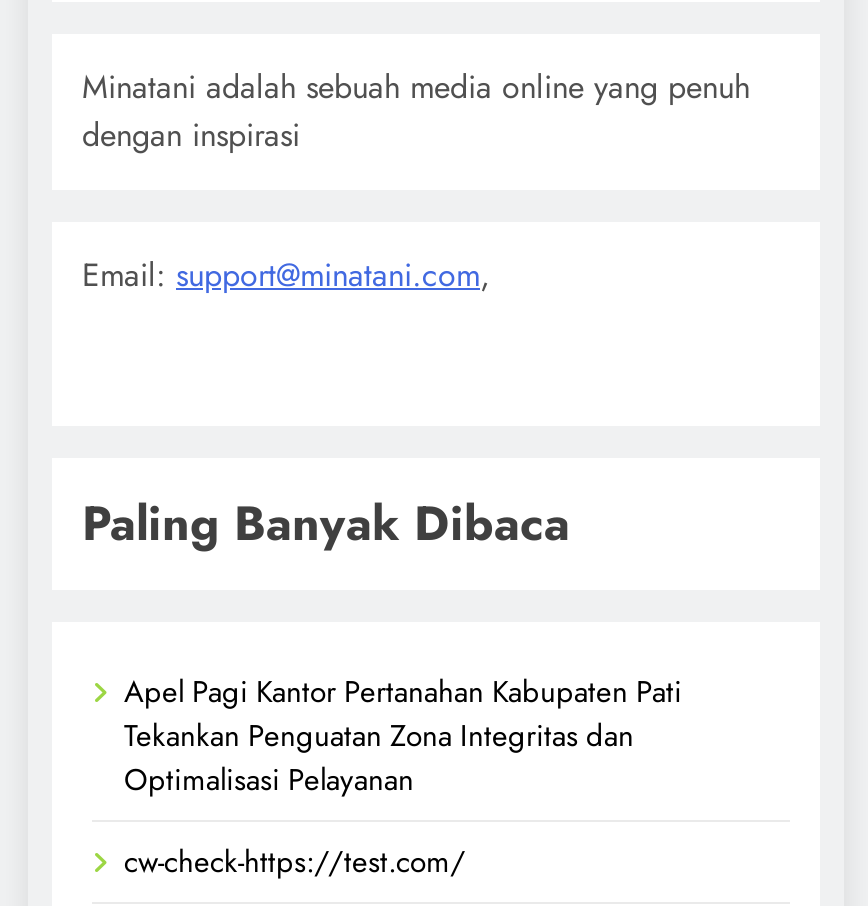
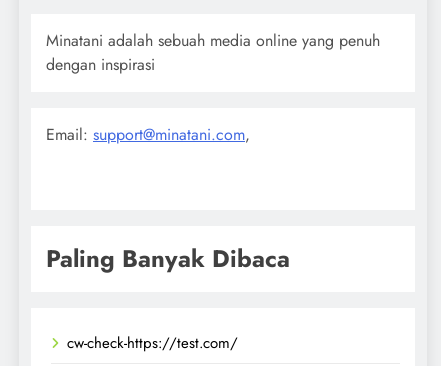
- Apel Pagi Kantor Pertanahan Kabupaten Pati
- Tekankan Penguatan Zona Integritas dan
- Optimalisasi Pelayanan
